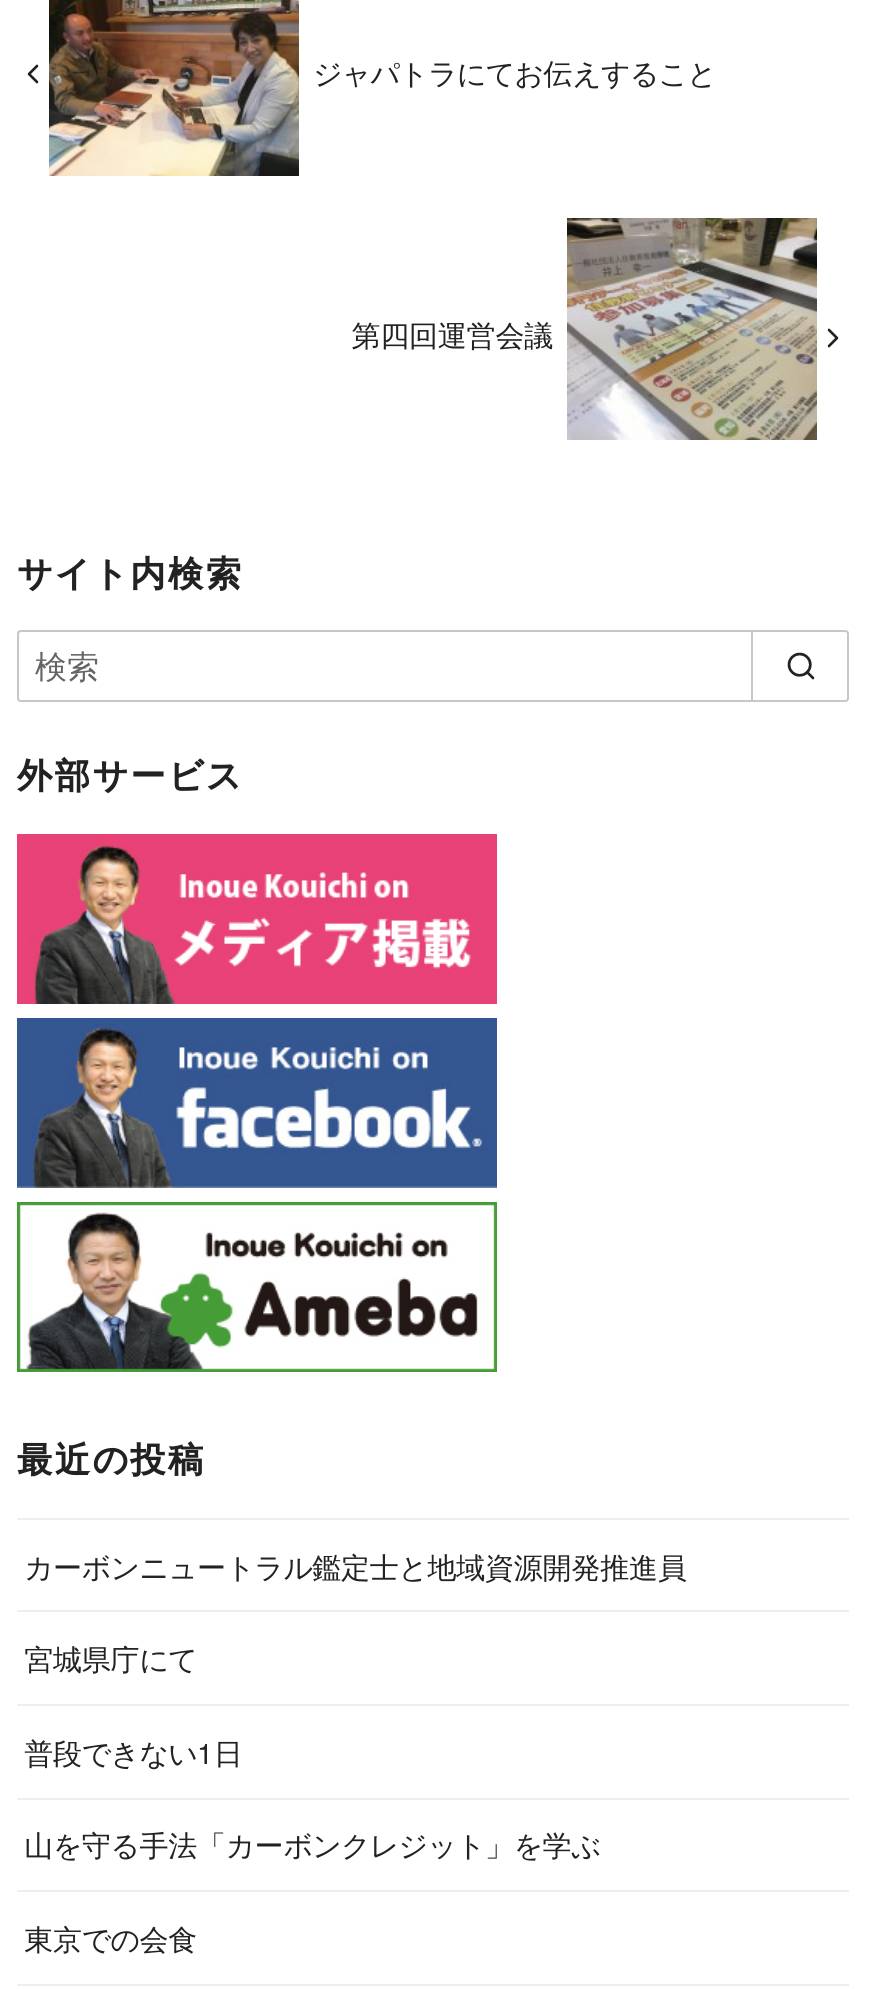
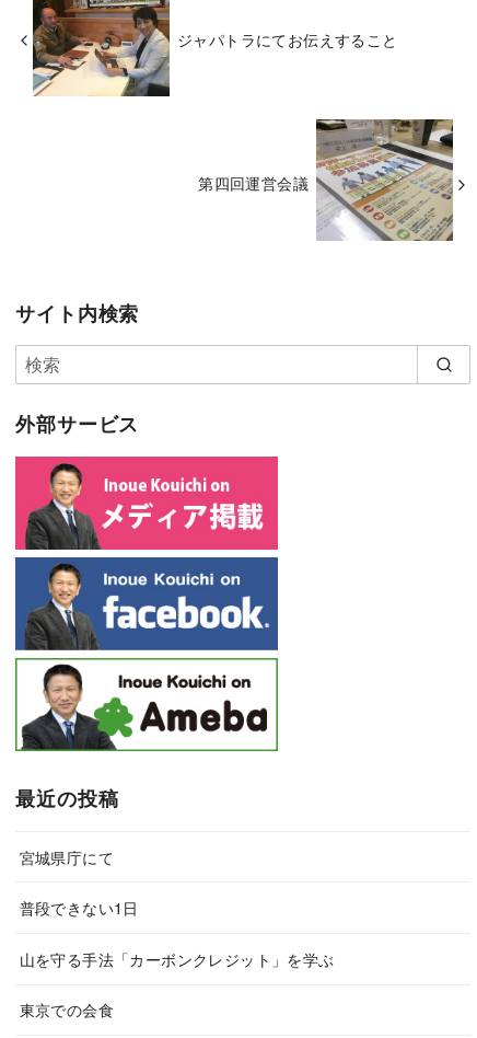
- カーボンニュートラル鑑定士と地域資源開発推進員
